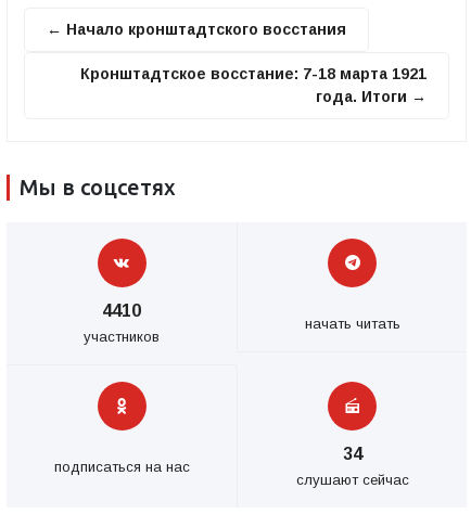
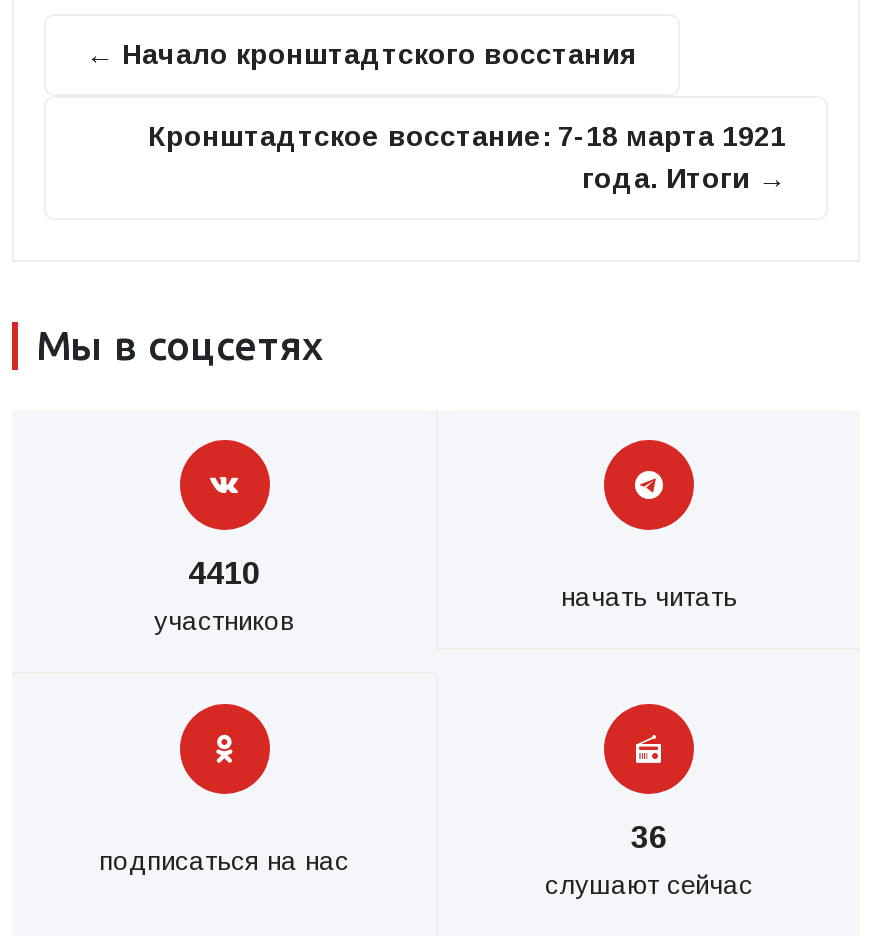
- 34
+ 36
